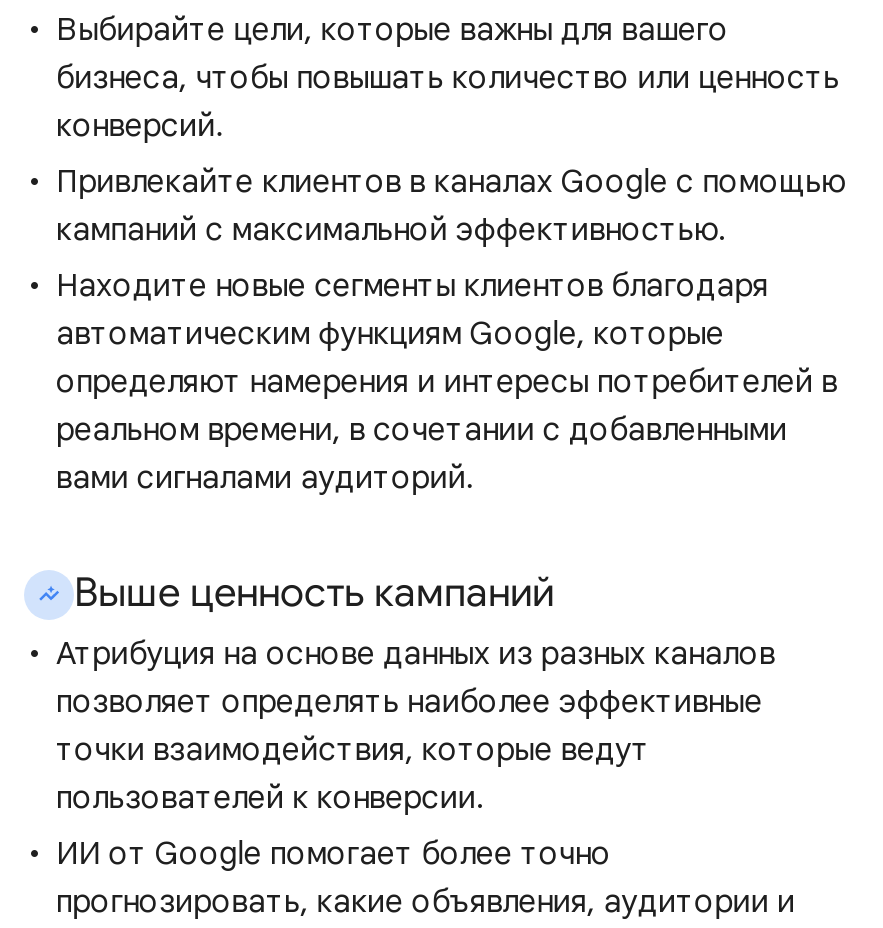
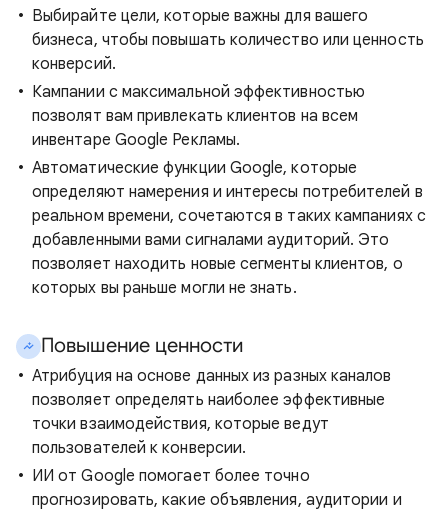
- Привлекайте клиентов в каналах Google с помощью
- кампаний с максимальной эффективностью.
- Находите новые сегменты клиентов благодаря
- автоматическим функциям Google, которые
+ Кампании с максимальной эффективностью
+ позволят вам привлекать клиентов на всем
+ инвентаре Google Рекламы.
+ Автоматические функции Google, которые

- реальном времени, в сочетании с добавленными
- вами сигналами аудиторий.
+ реальном времени, сочетаются в таких кампаниях с
+ добавленными вами сигналами аудиторий. Это
+ позволяет находить новые сегменты клиентов, о
+ которых вы раньше могли не знать.

- Выше ценность кампаний
+ Повышение ценности
